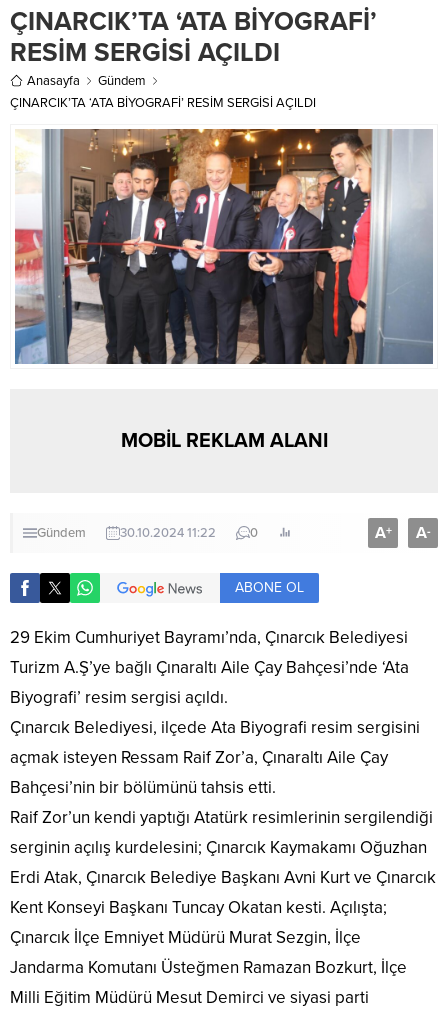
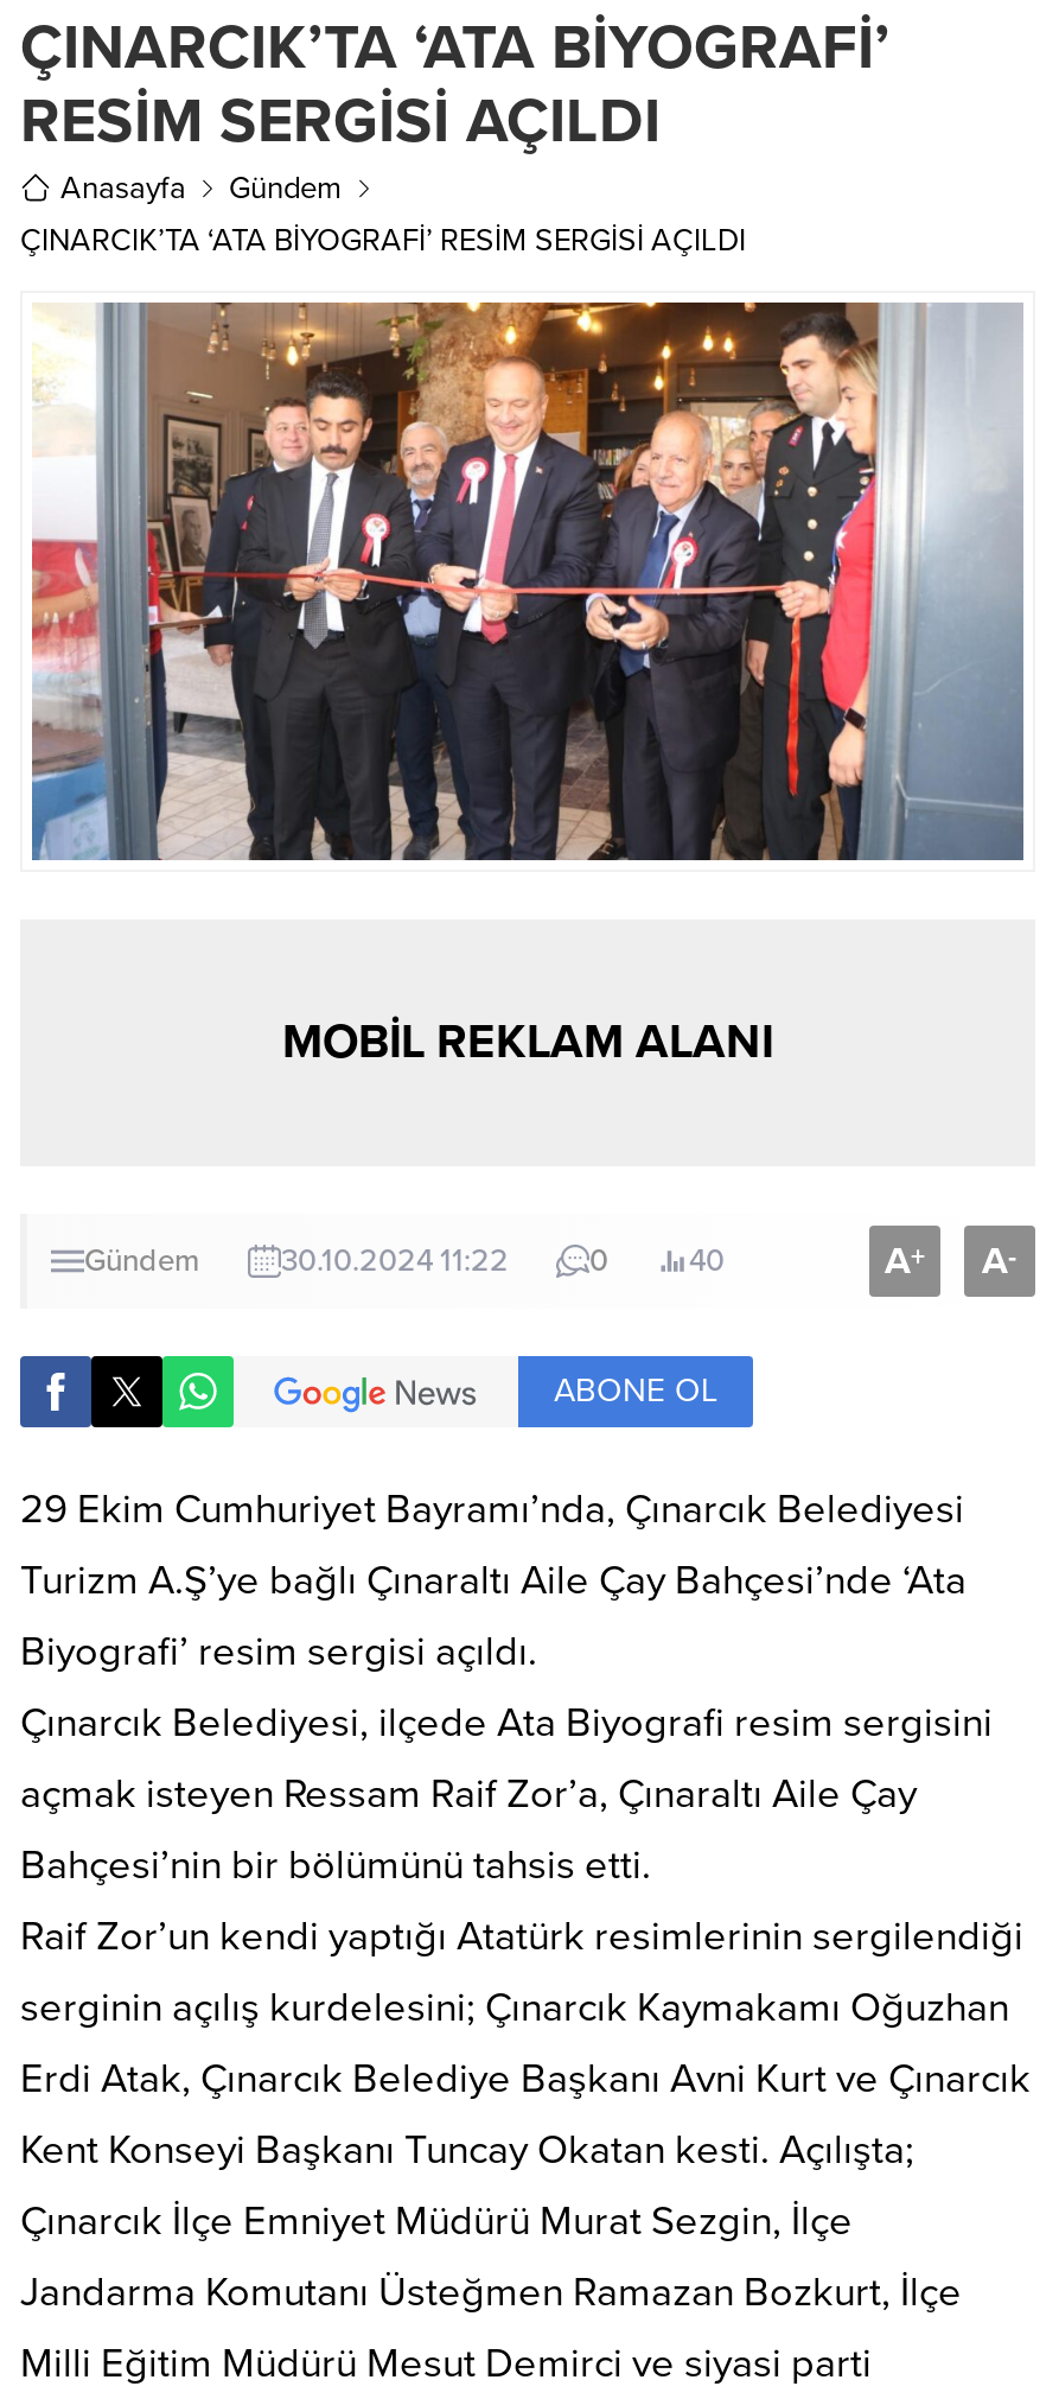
+ 40
